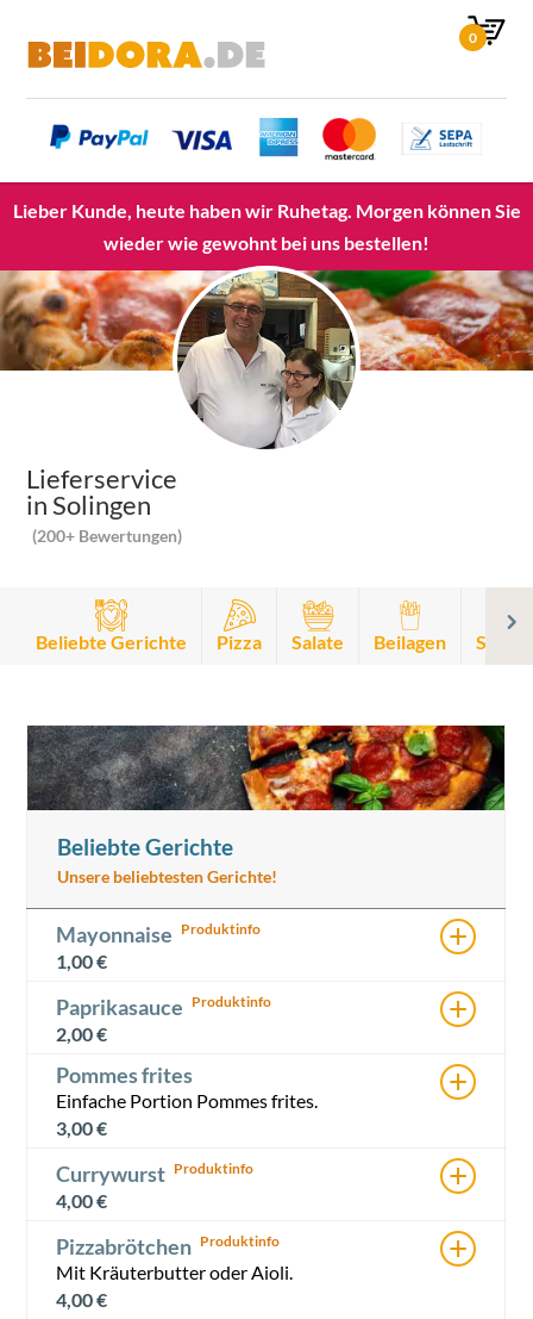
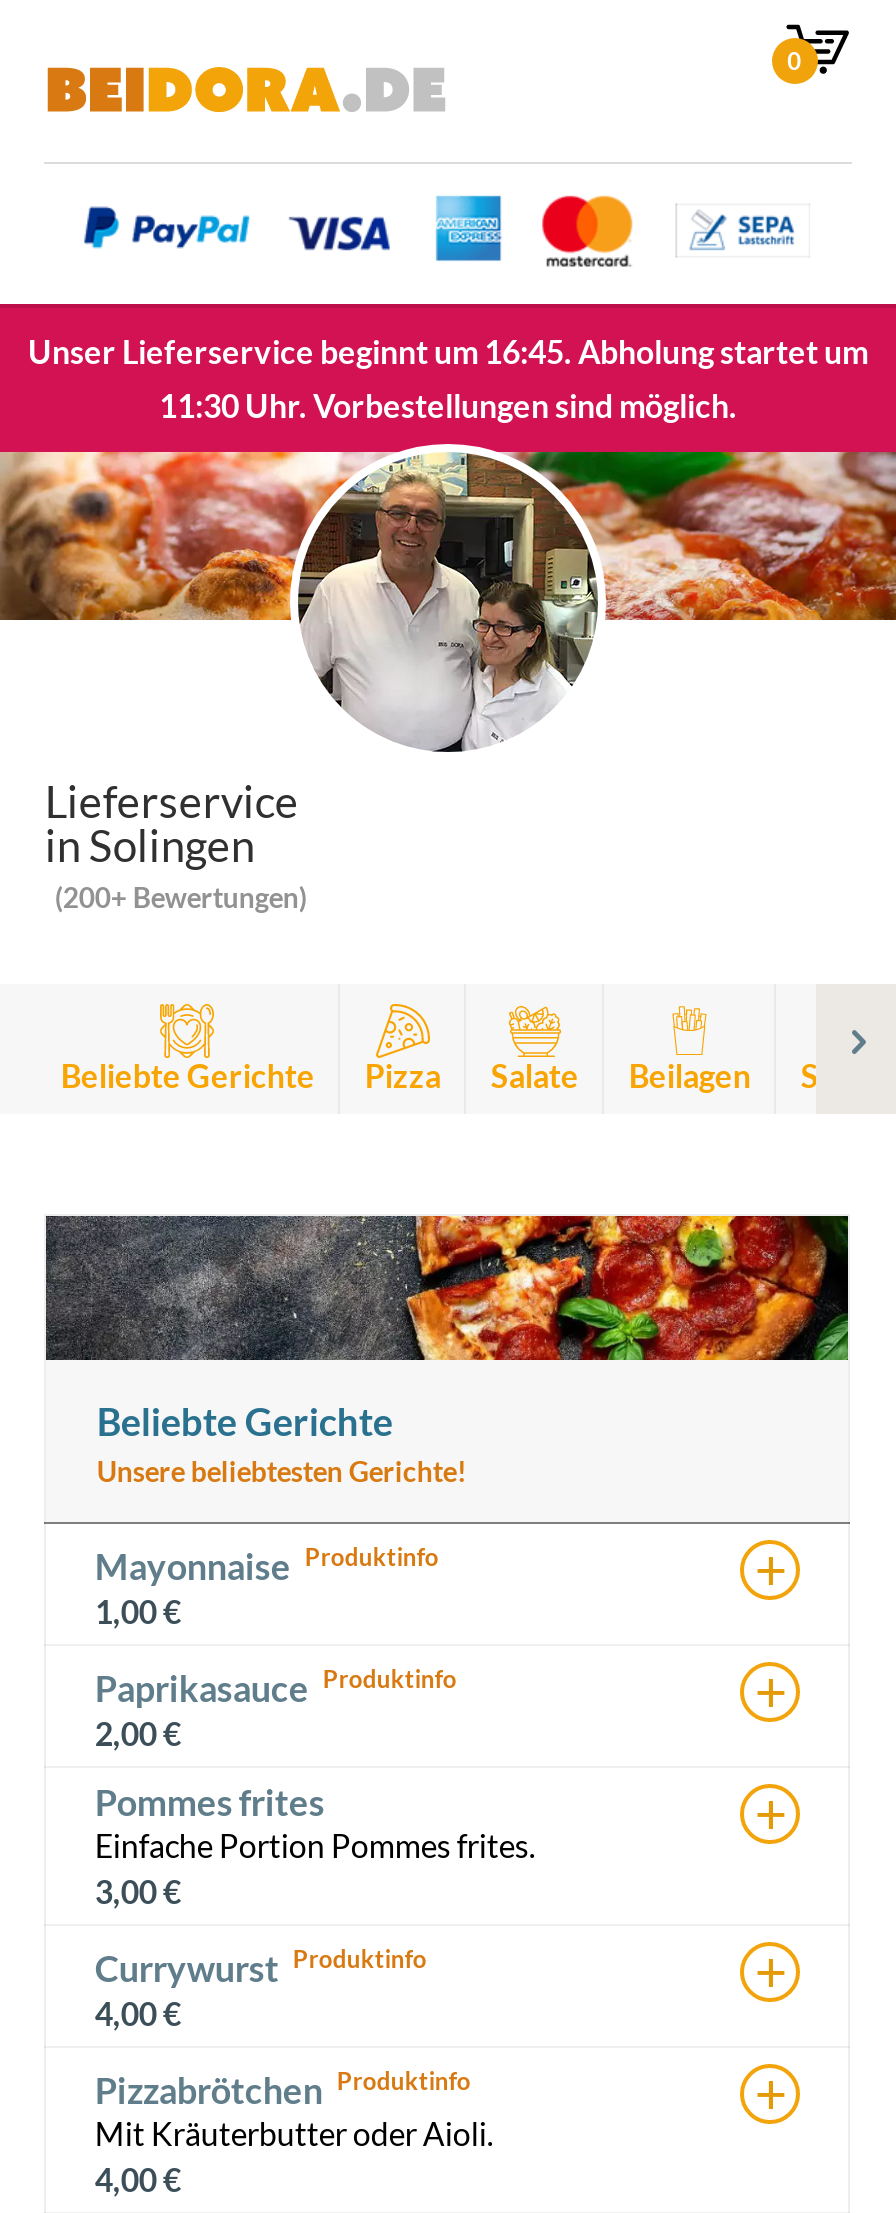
- Lieber Kunde, heute haben wir Ruhetag. Morgen können Sie
- wieder wie gewohnt bei uns bestellen!
+ Unser Lieferservice beginnt um 16:45. Abholung startet um
+ 11:30 Uhr. Vorbestellungen sind möglich.
